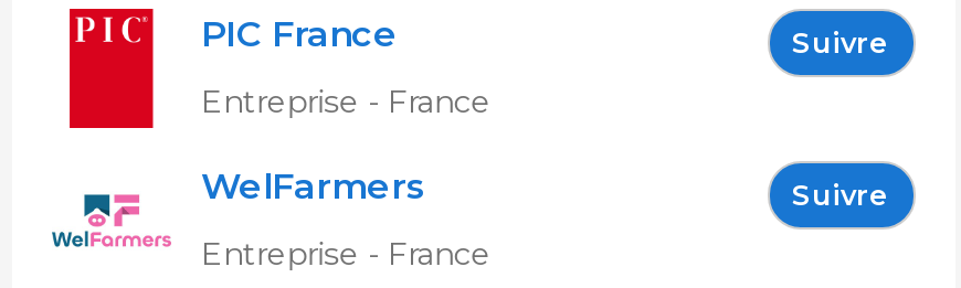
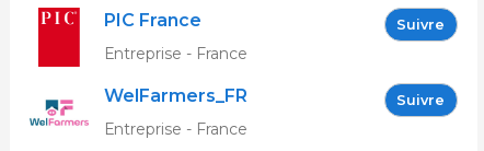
- WelFarmers
+ WelFarmers_FR
